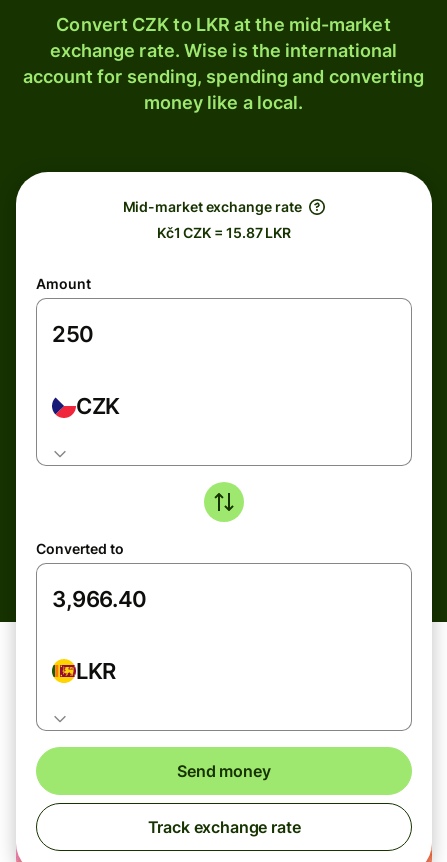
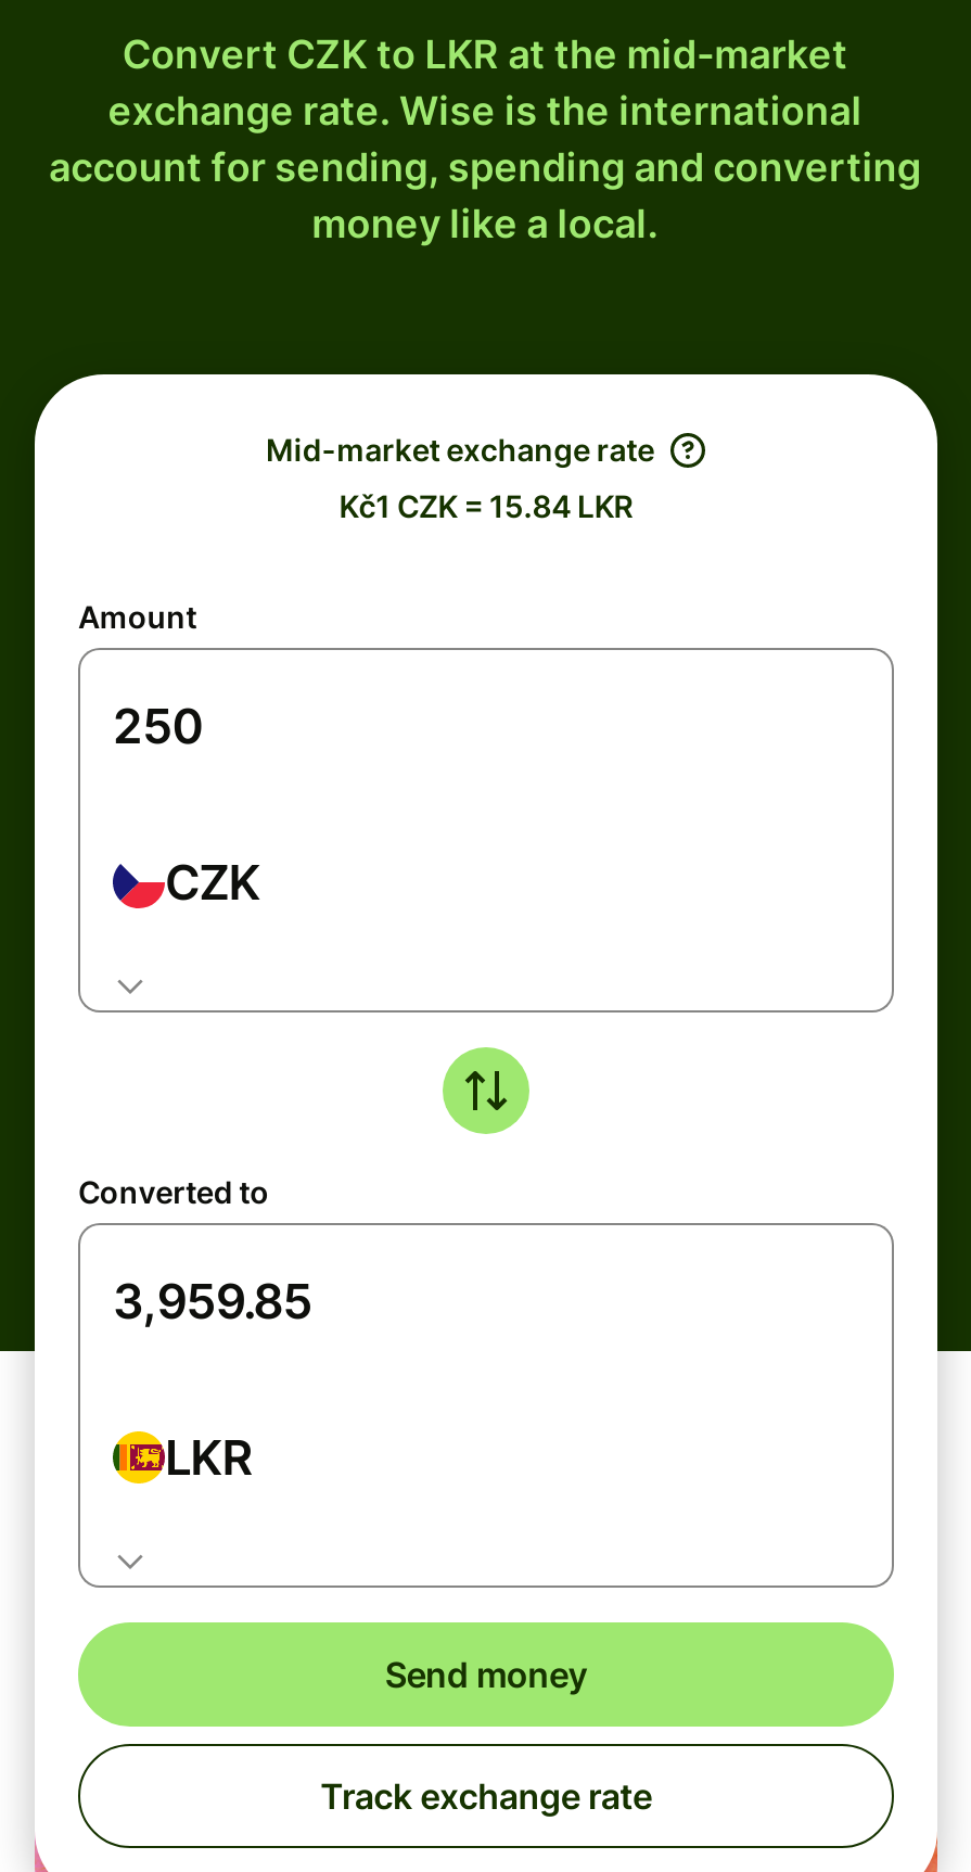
- Kč1 CZK = 15.87 LKR
+ Kč1 CZK = 15.84 LKR
